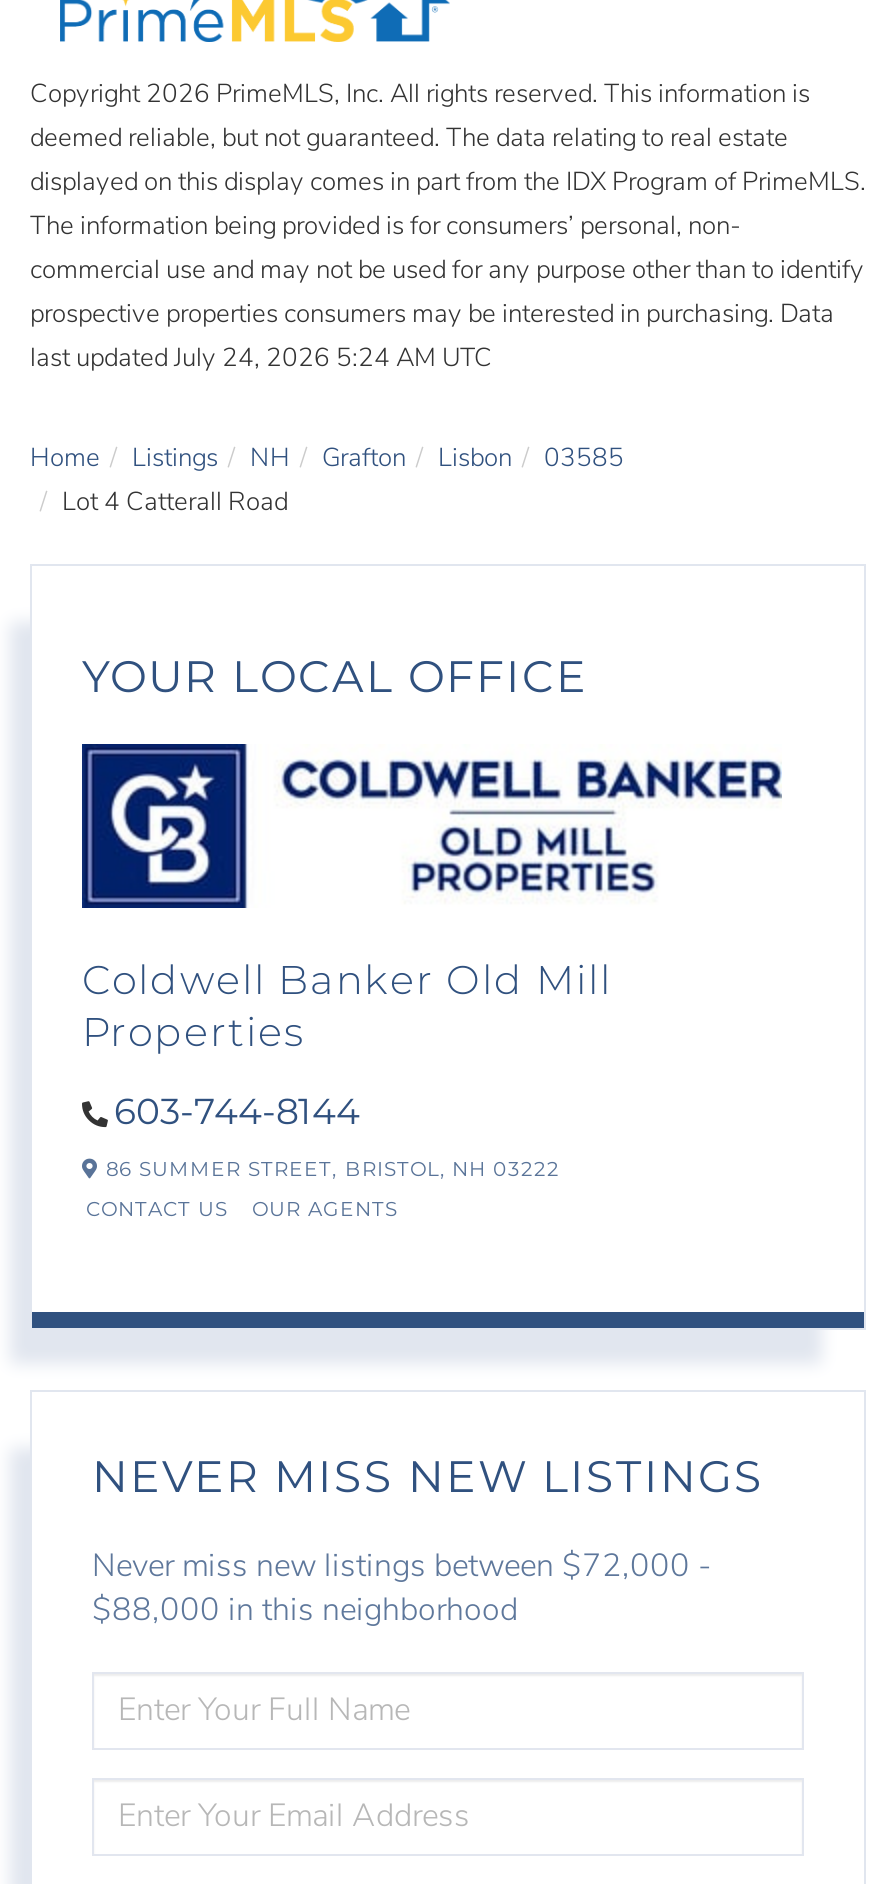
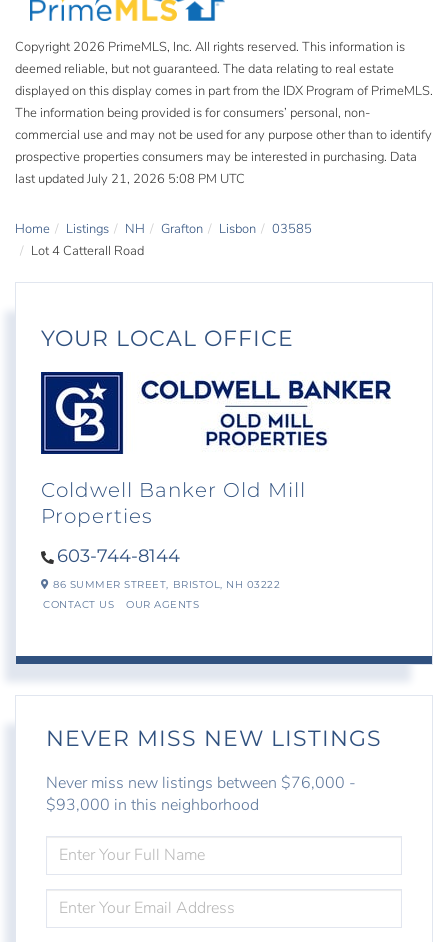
- last updated July 24, 2026 5:24 AM UTC
+ last updated July 21, 2026 5:08 PM UTC

- Never miss new listings between $72,000 -
+ Never miss new listings between $76,000 -

- $88,000 in this neighborhood
+ $93,000 in this neighborhood
